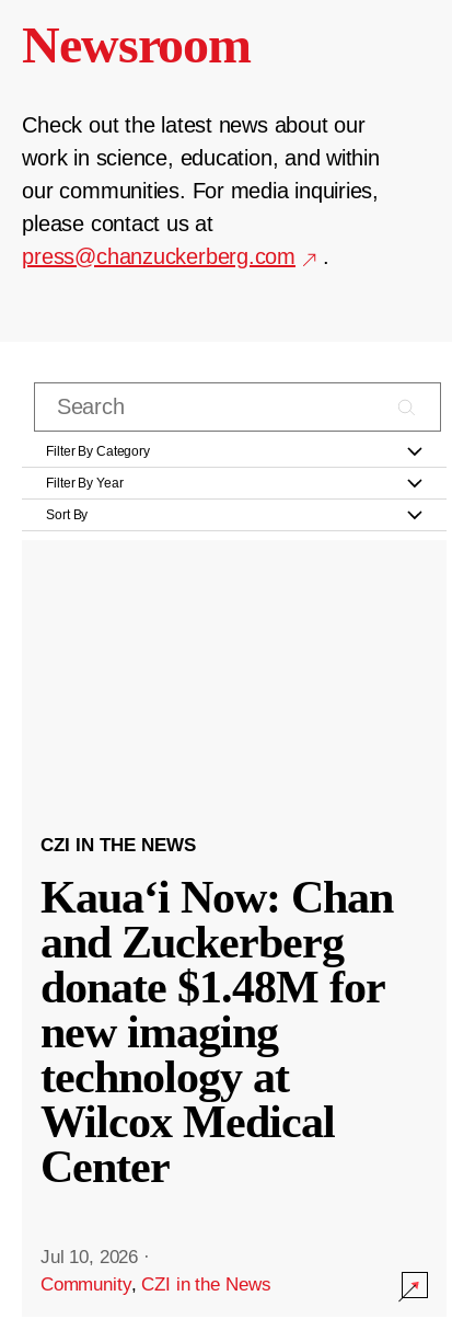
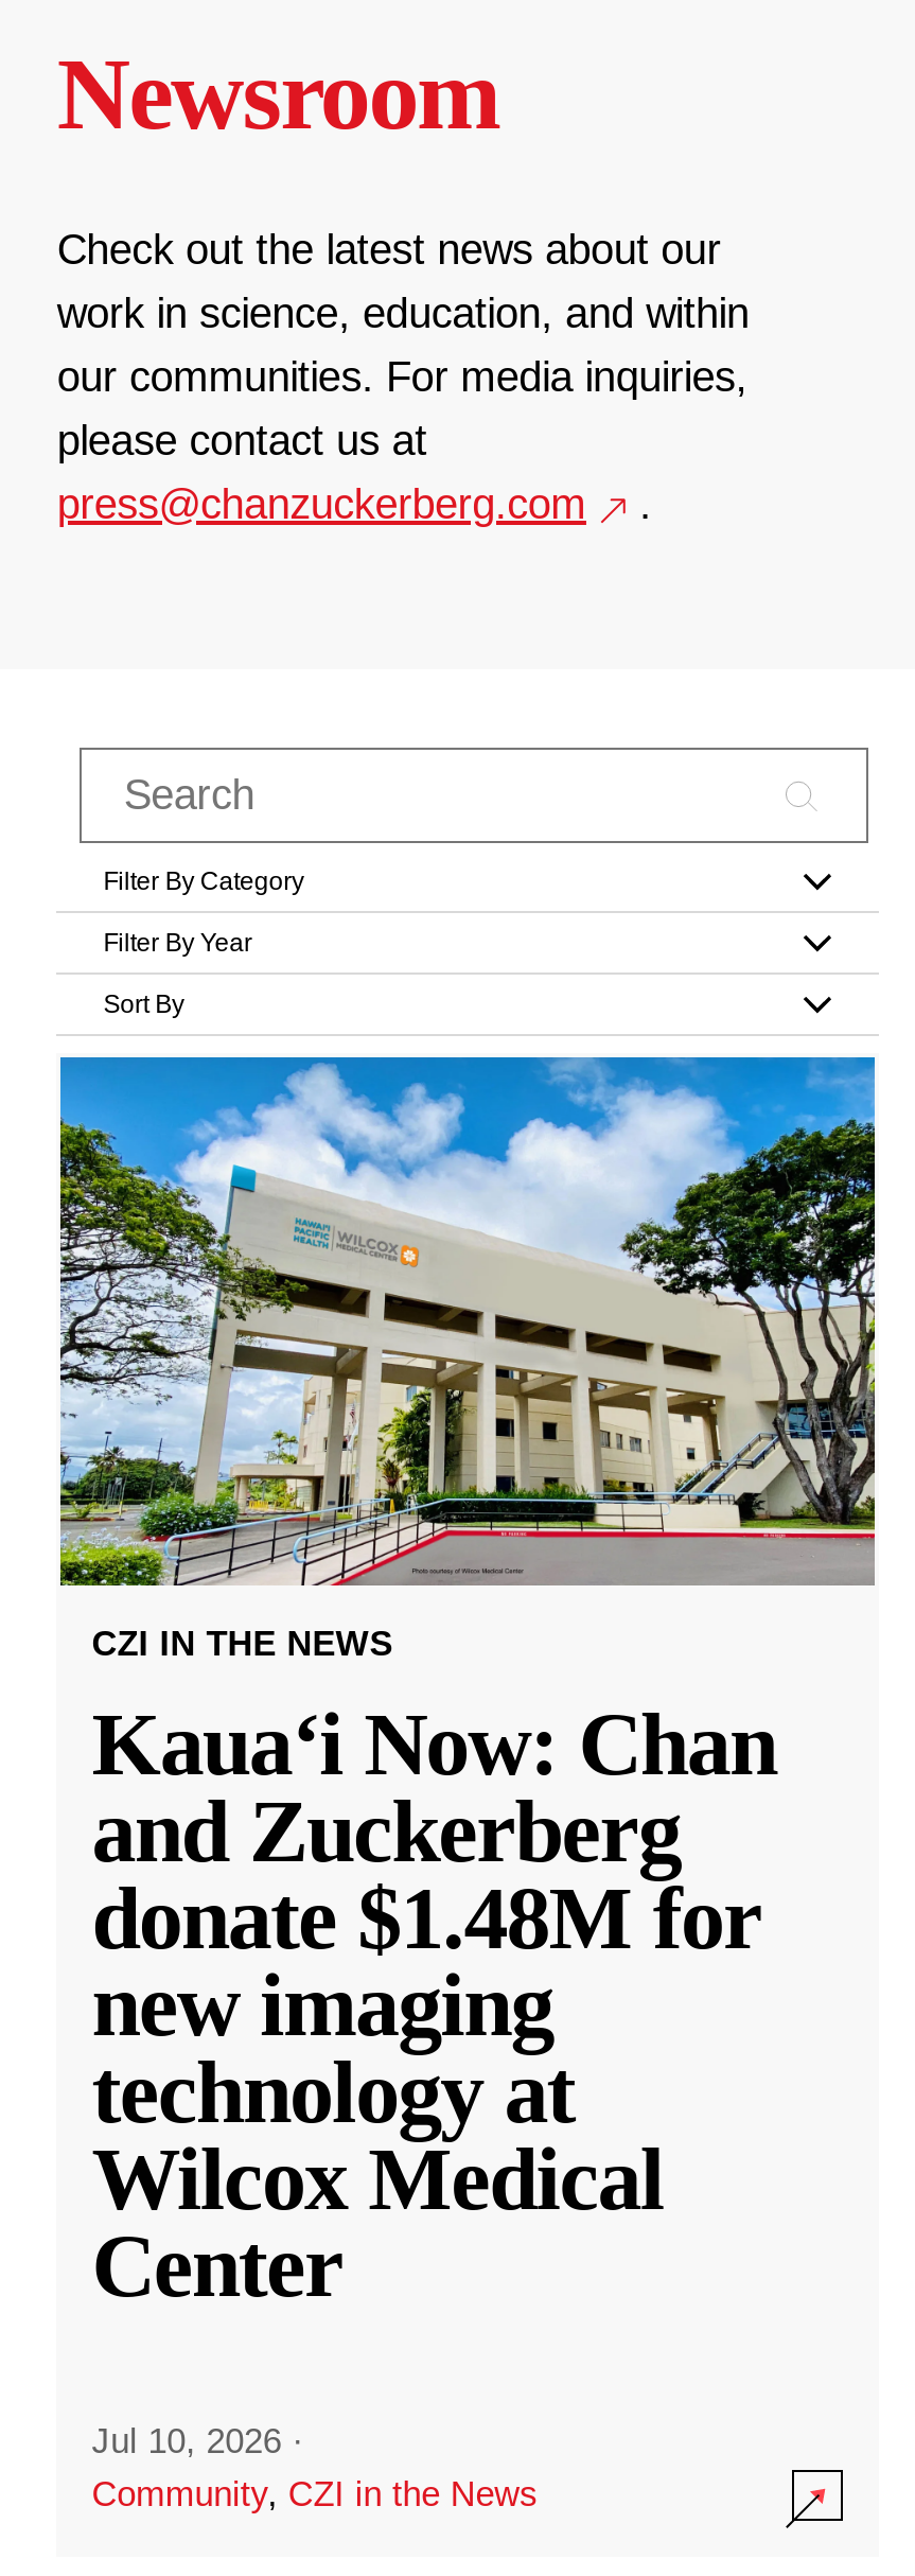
+ [image]
